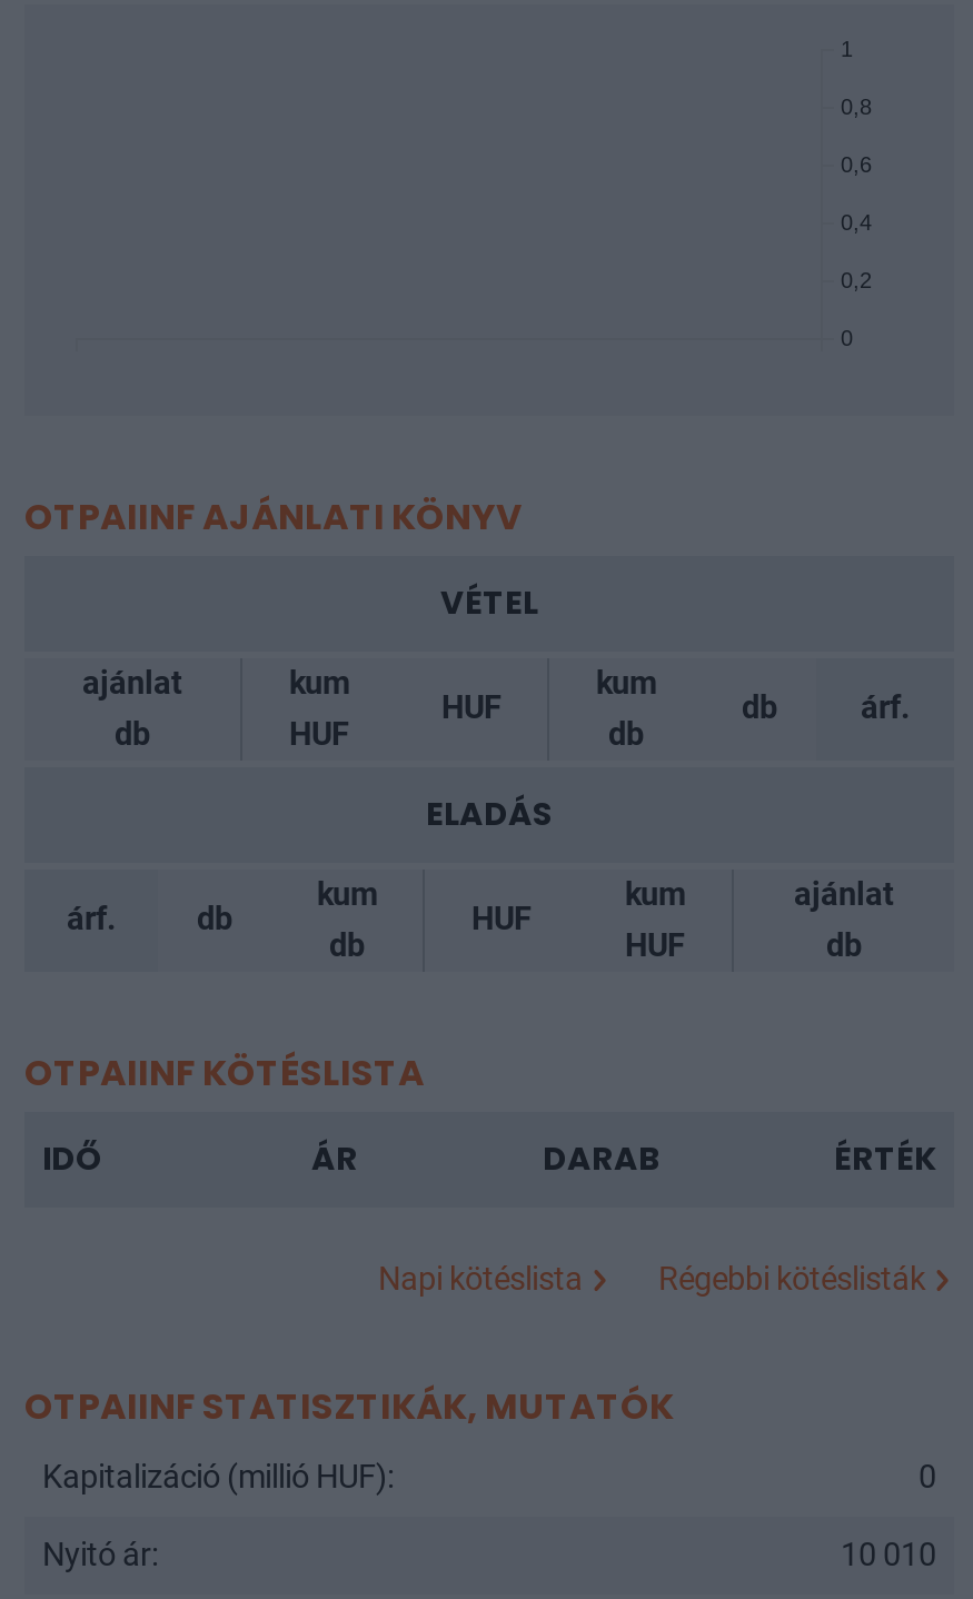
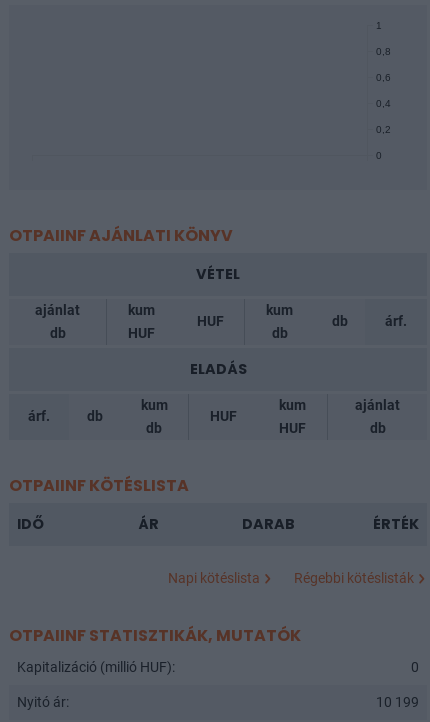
- 10 010
+ 10 199
